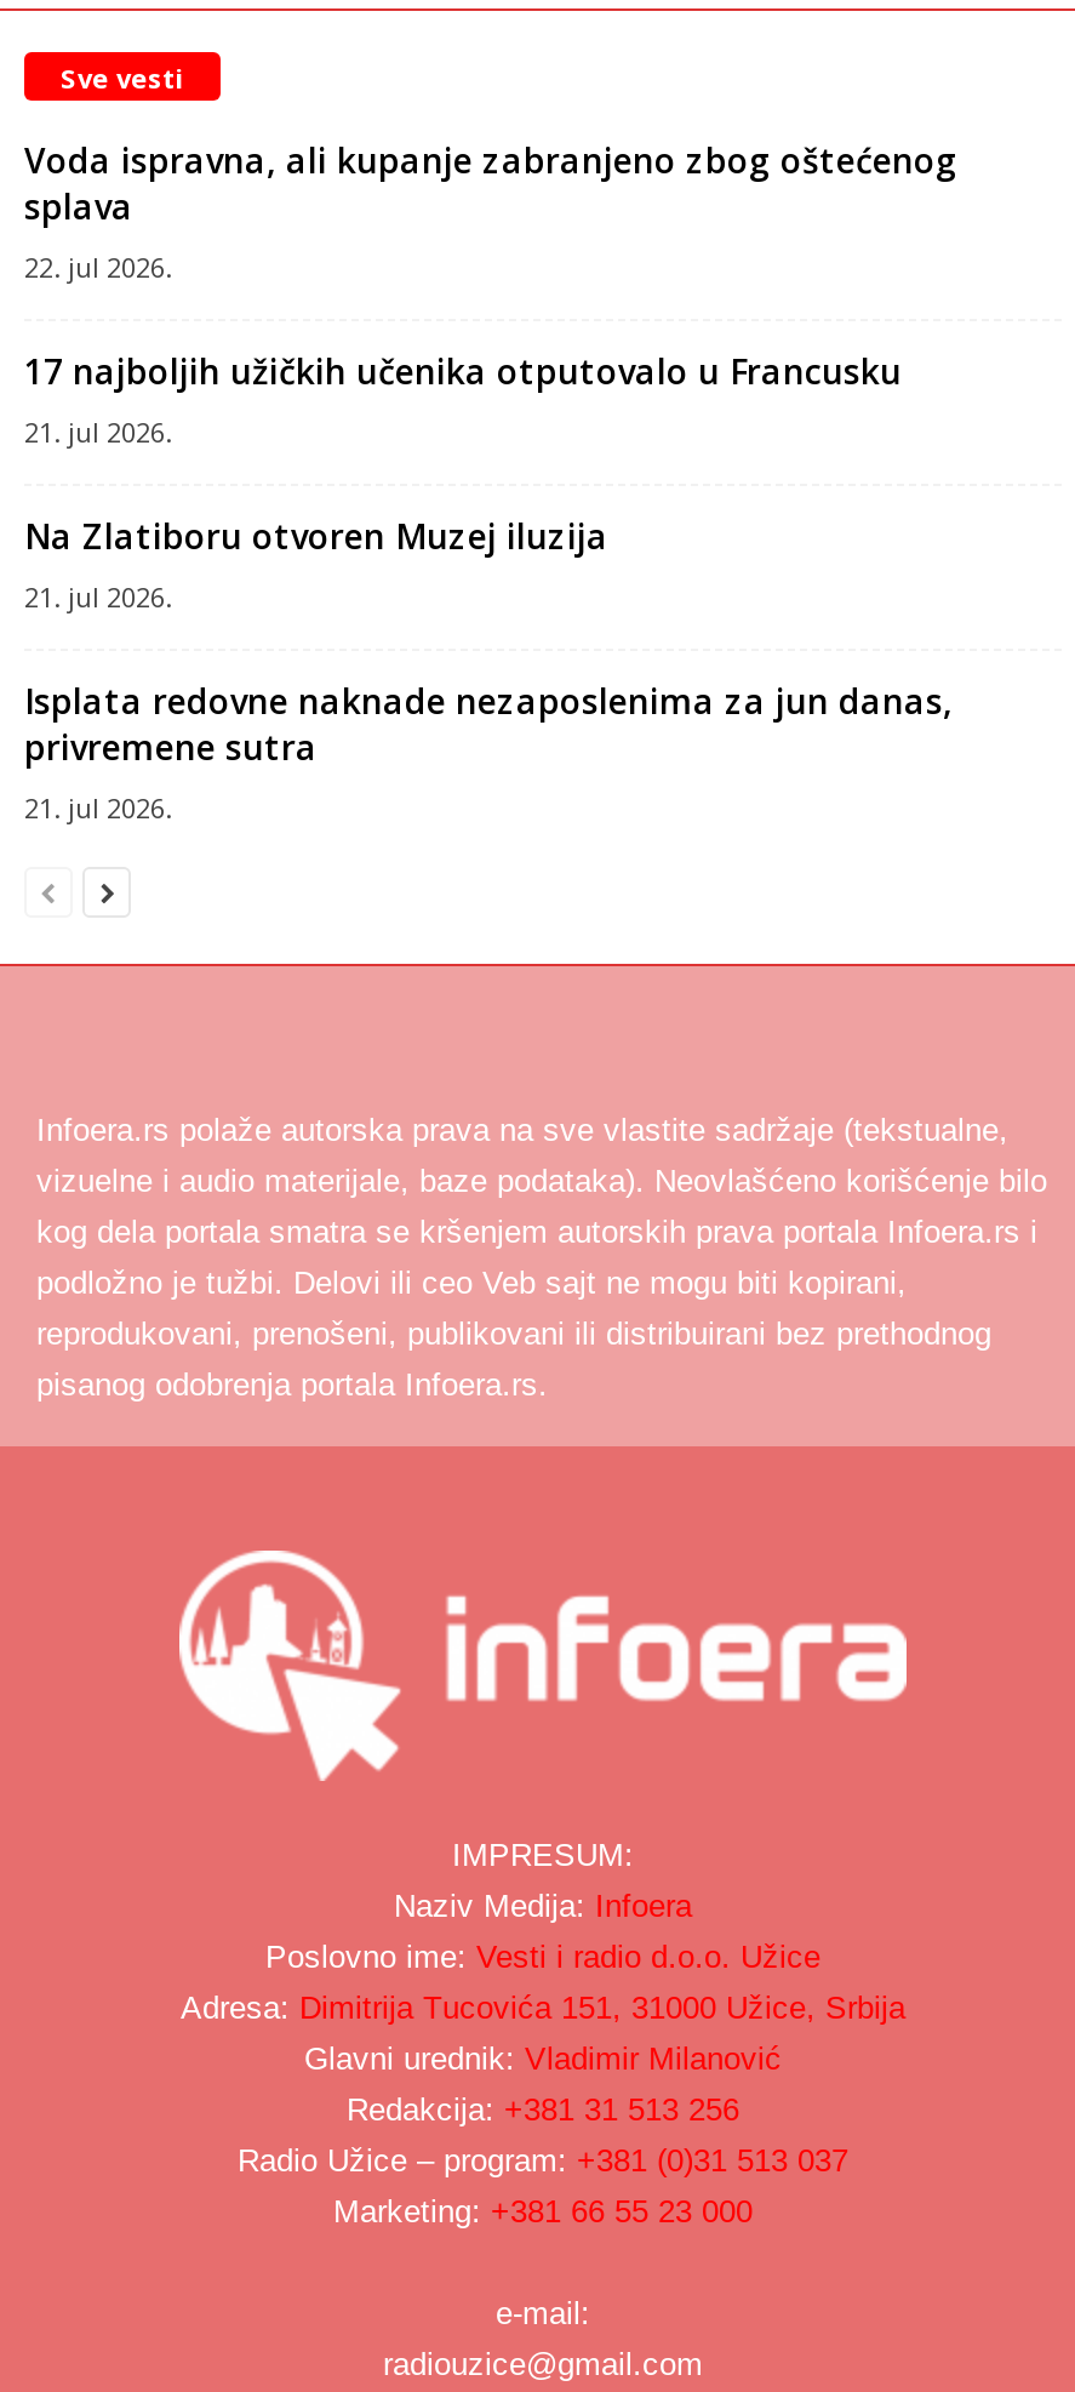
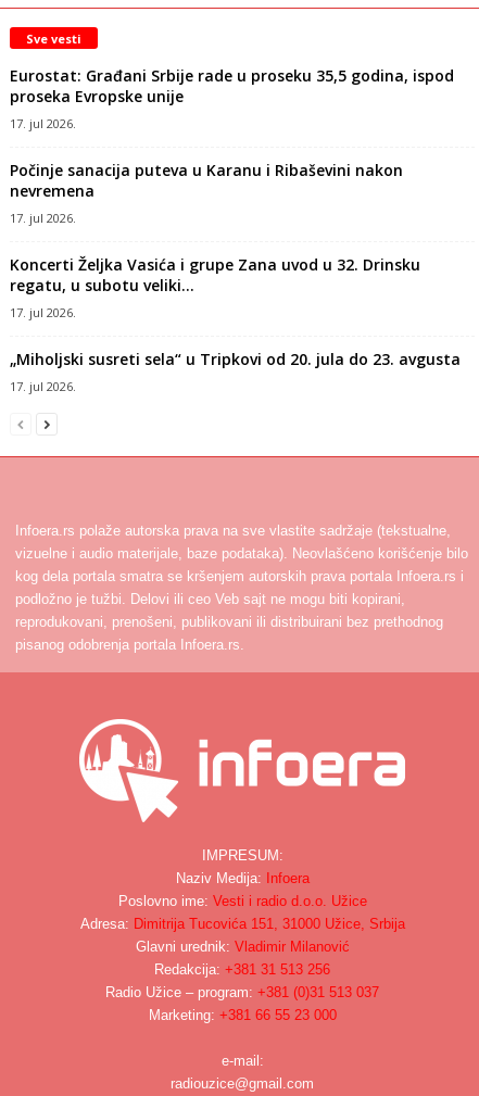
- Voda ispravna, ali kupanje zabranjeno zbog oštećenog
- splava
- 22. jul 2026.
+ Eurostat: Građani Srbije rade u proseku 35,5 godina, ispod
+ proseka Evropske unije
+ 17. jul 2026.

- 17 najboljih užičkih učenika otputovalo u Francusku
- 21. jul 2026.
+ Počinje sanacija puteva u Karanu i Ribaševini nakon
+ nevremena
+ 17. jul 2026.

- Na Zlatiboru otvoren Muzej iluzija
- 21. jul 2026.
+ Koncerti Željka Vasića i grupe Zana uvod u 32. Drinsku
+ regatu, u subotu veliki...
+ 17. jul 2026.

- Isplata redovne naknade nezaposlenima za jun danas,
- privremene sutra
- 21. jul 2026.
+ „Miholjski susreti sela“ u Tripkovi od 20. jula do 23. avgusta
+ 17. jul 2026.
